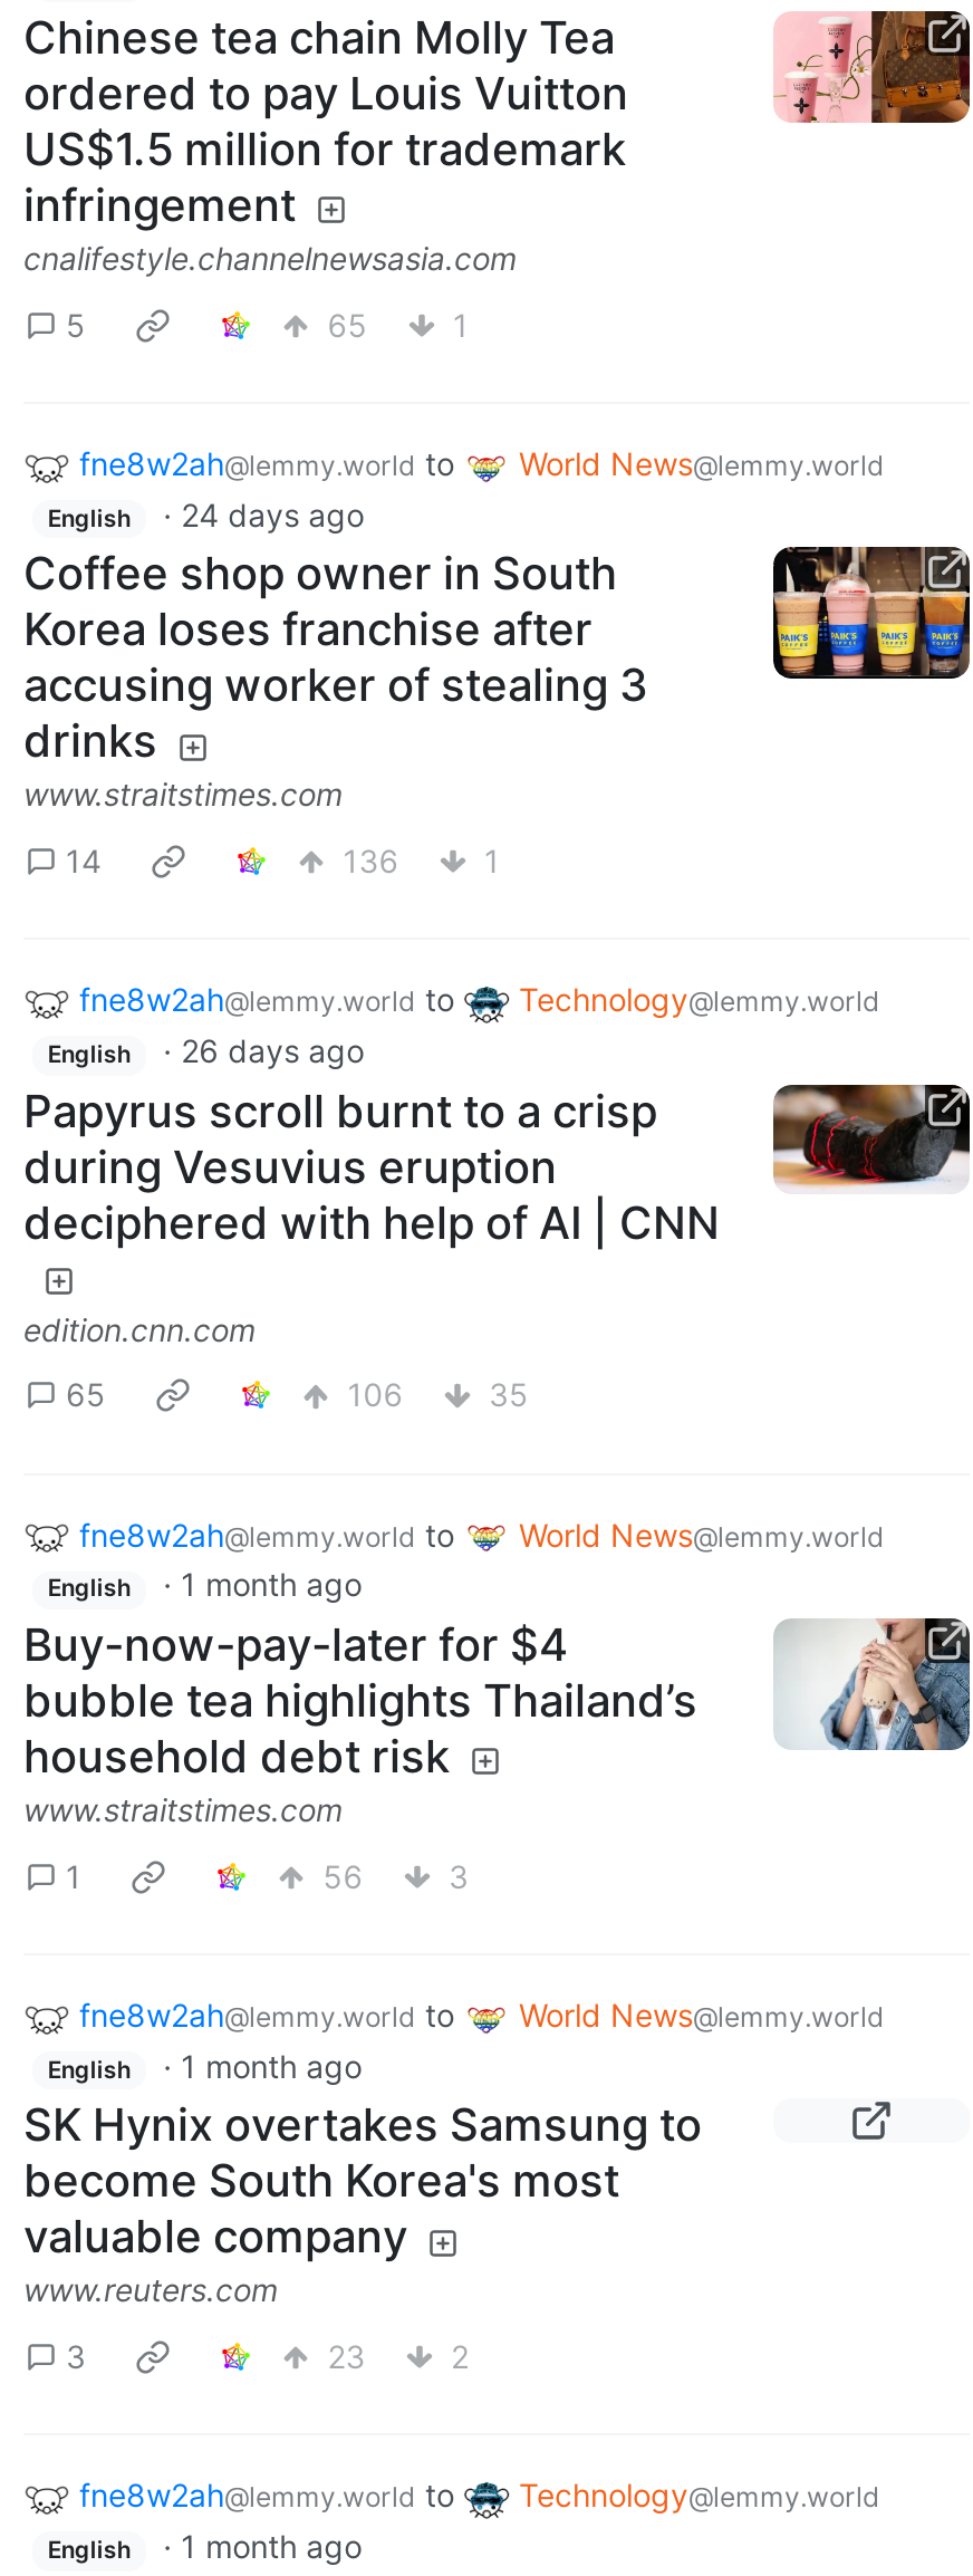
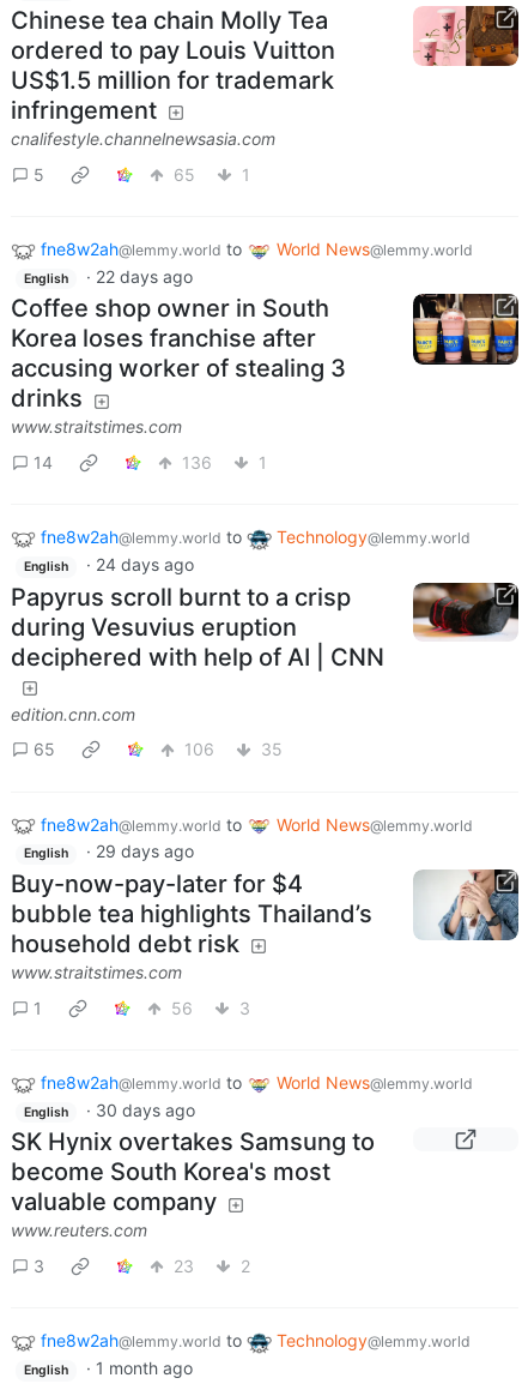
- English · 24 days ago
+ English · 22 days ago

- English · 26 days ago
+ English · 24 days ago

- English · 1 month ago
+ English · 29 days ago

- English · 1 month ago
+ English · 30 days ago
